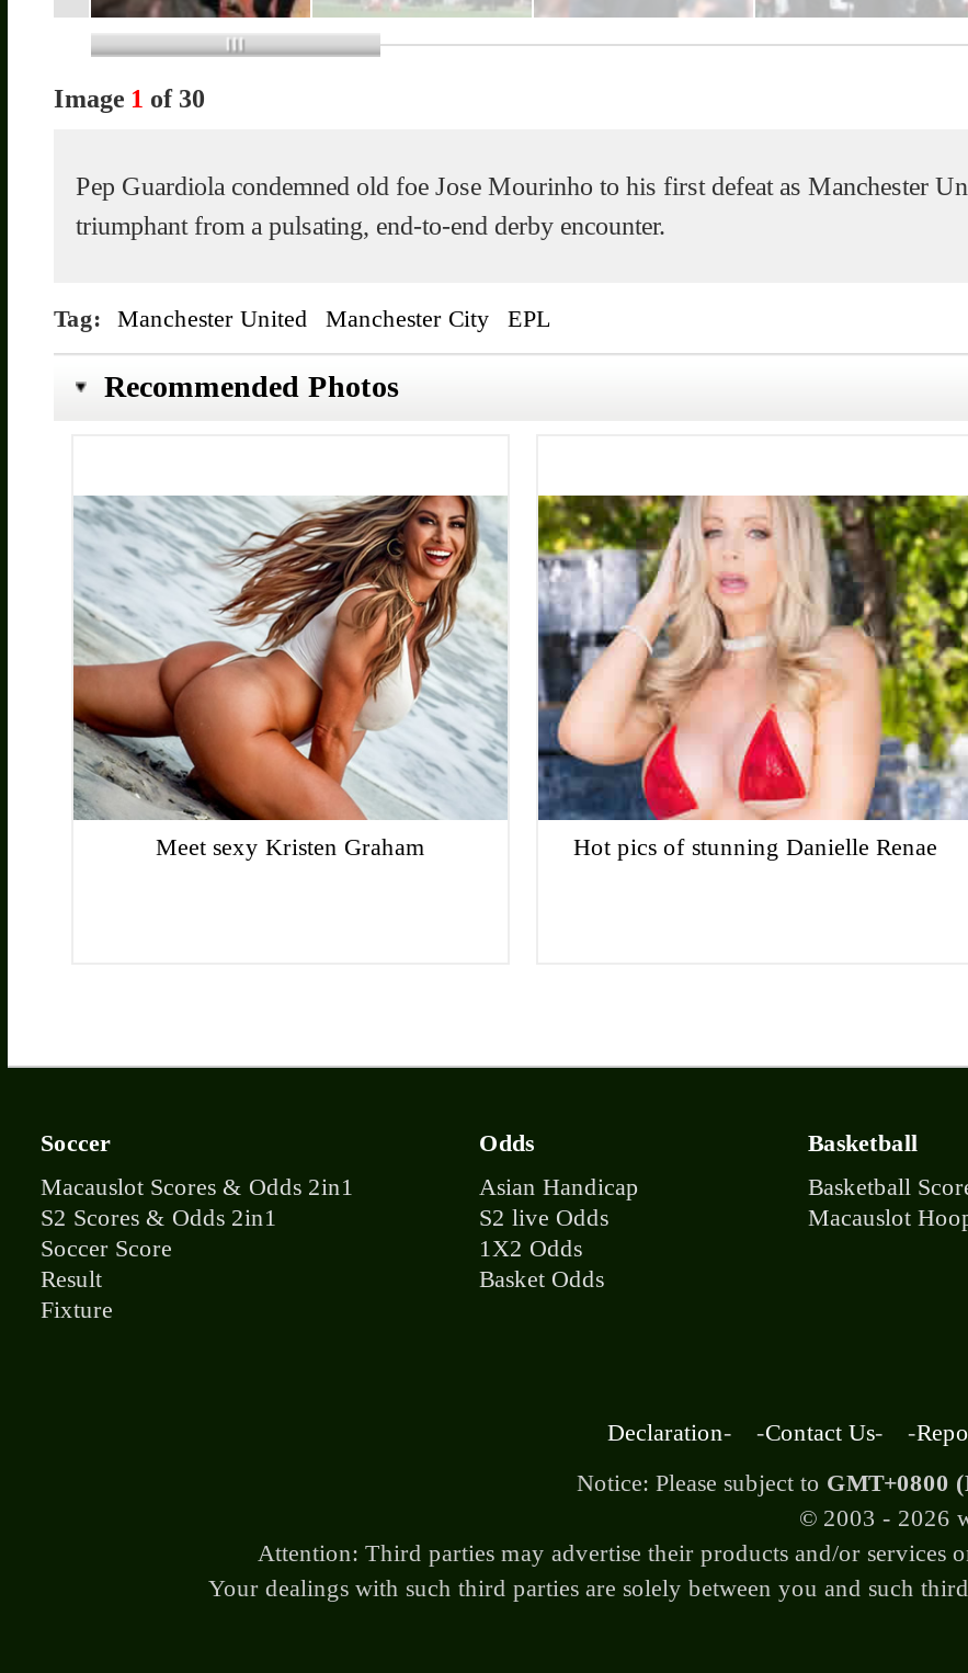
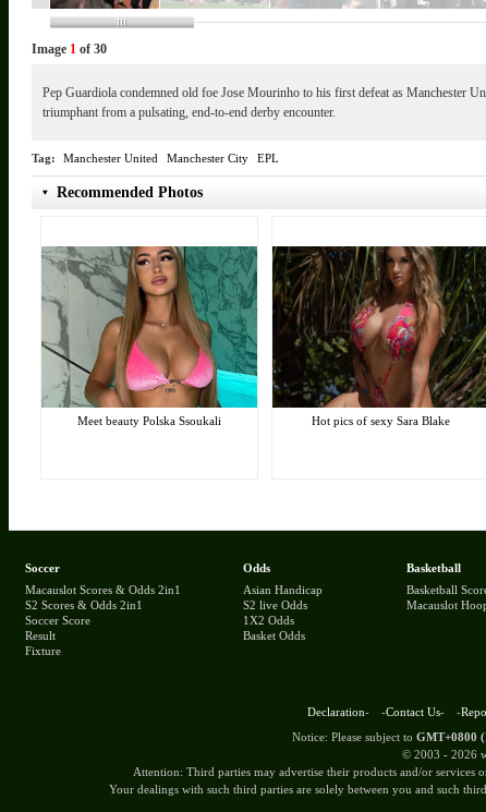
- [image]
- Meet sexy Kristen Graham
+ [image]
+ Meet beauty Polska Ssoukali

- [image]
- Hot pics of stunning Danielle Renae
+ [image]
+ Hot pics of sexy Sara Blake
